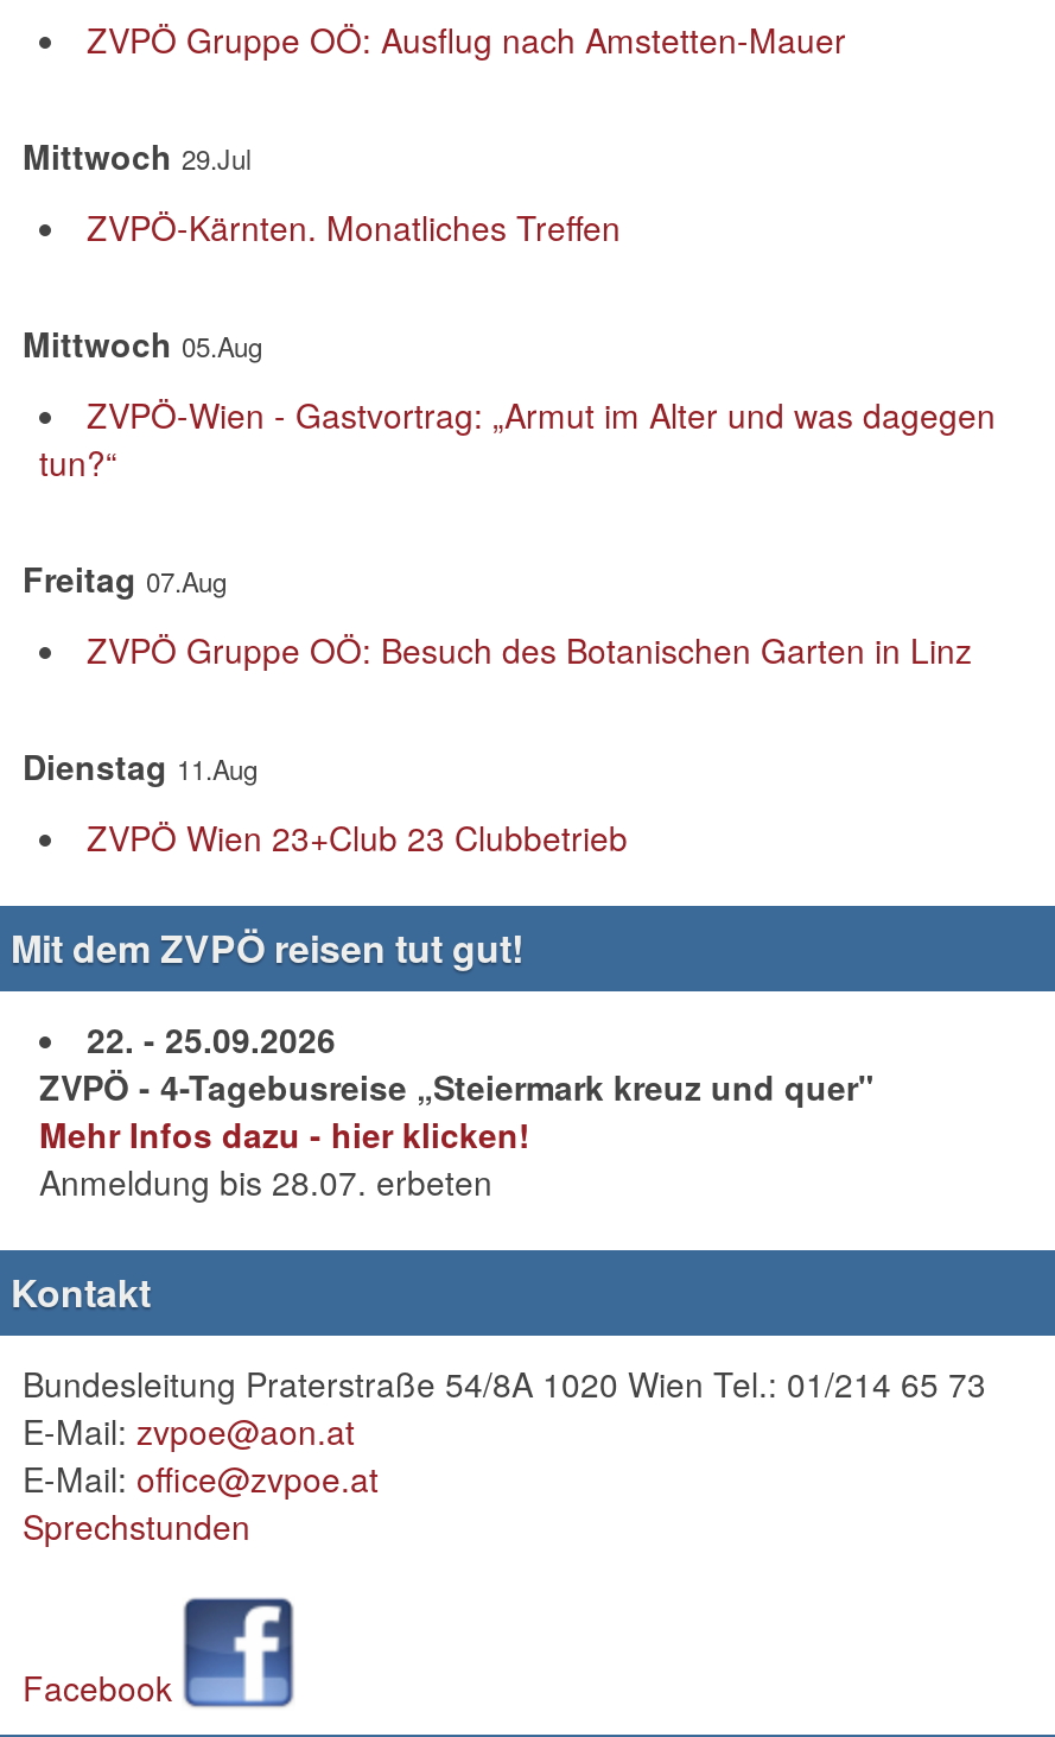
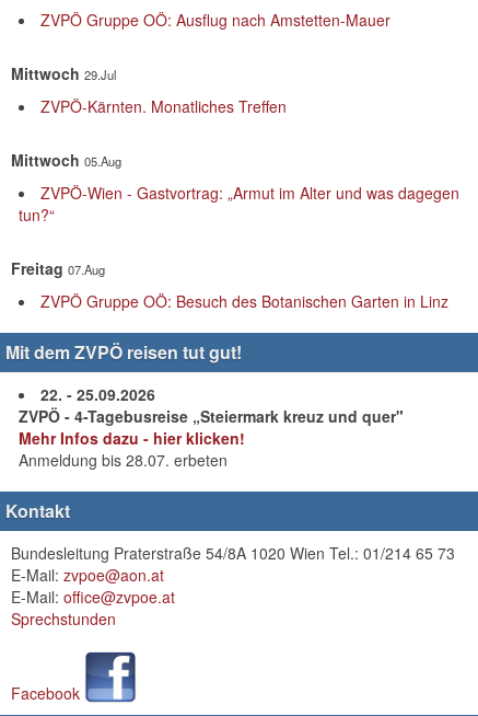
- Dienstag 11.Aug
- ZVPÖ Wien 23+Club 23 Clubbetrieb
